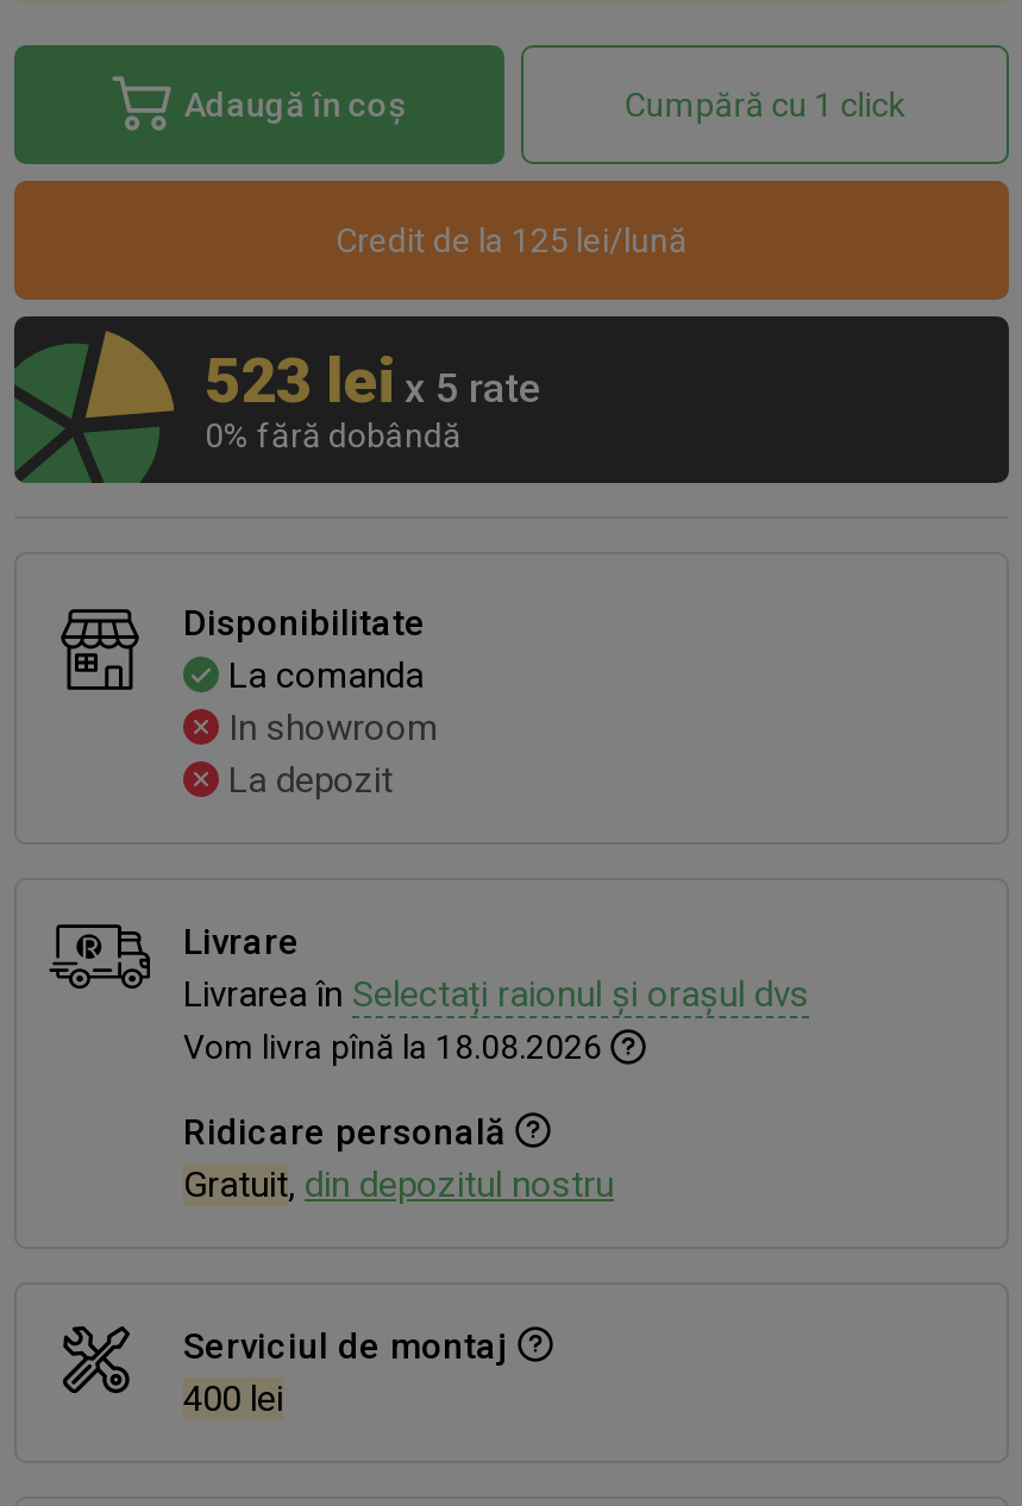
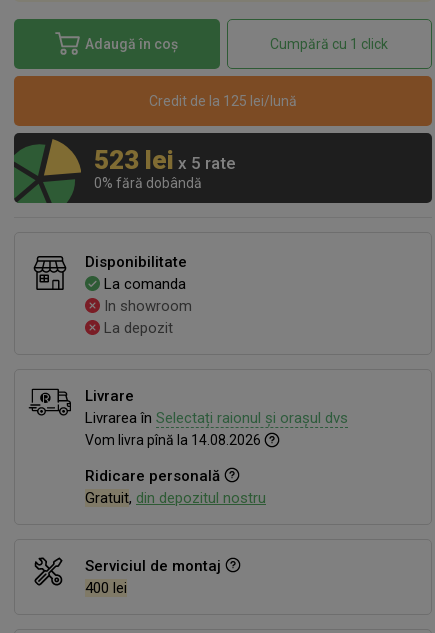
- Vom livra pînă la 18.08.2026
+ Vom livra pînă la 14.08.2026
